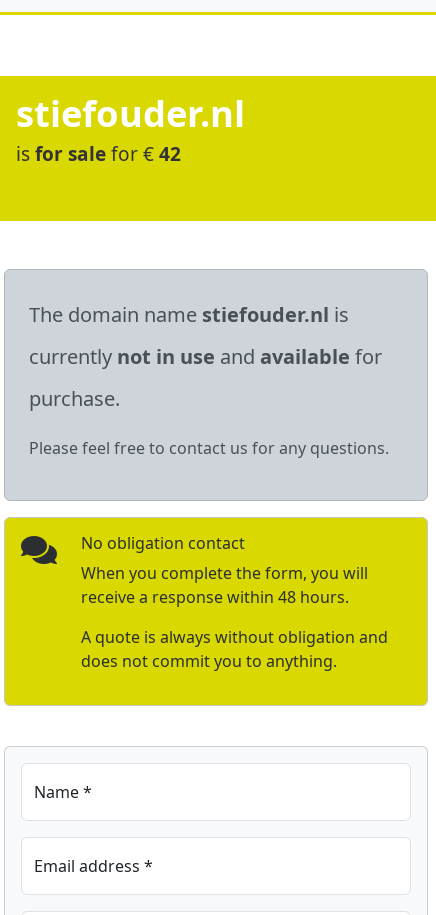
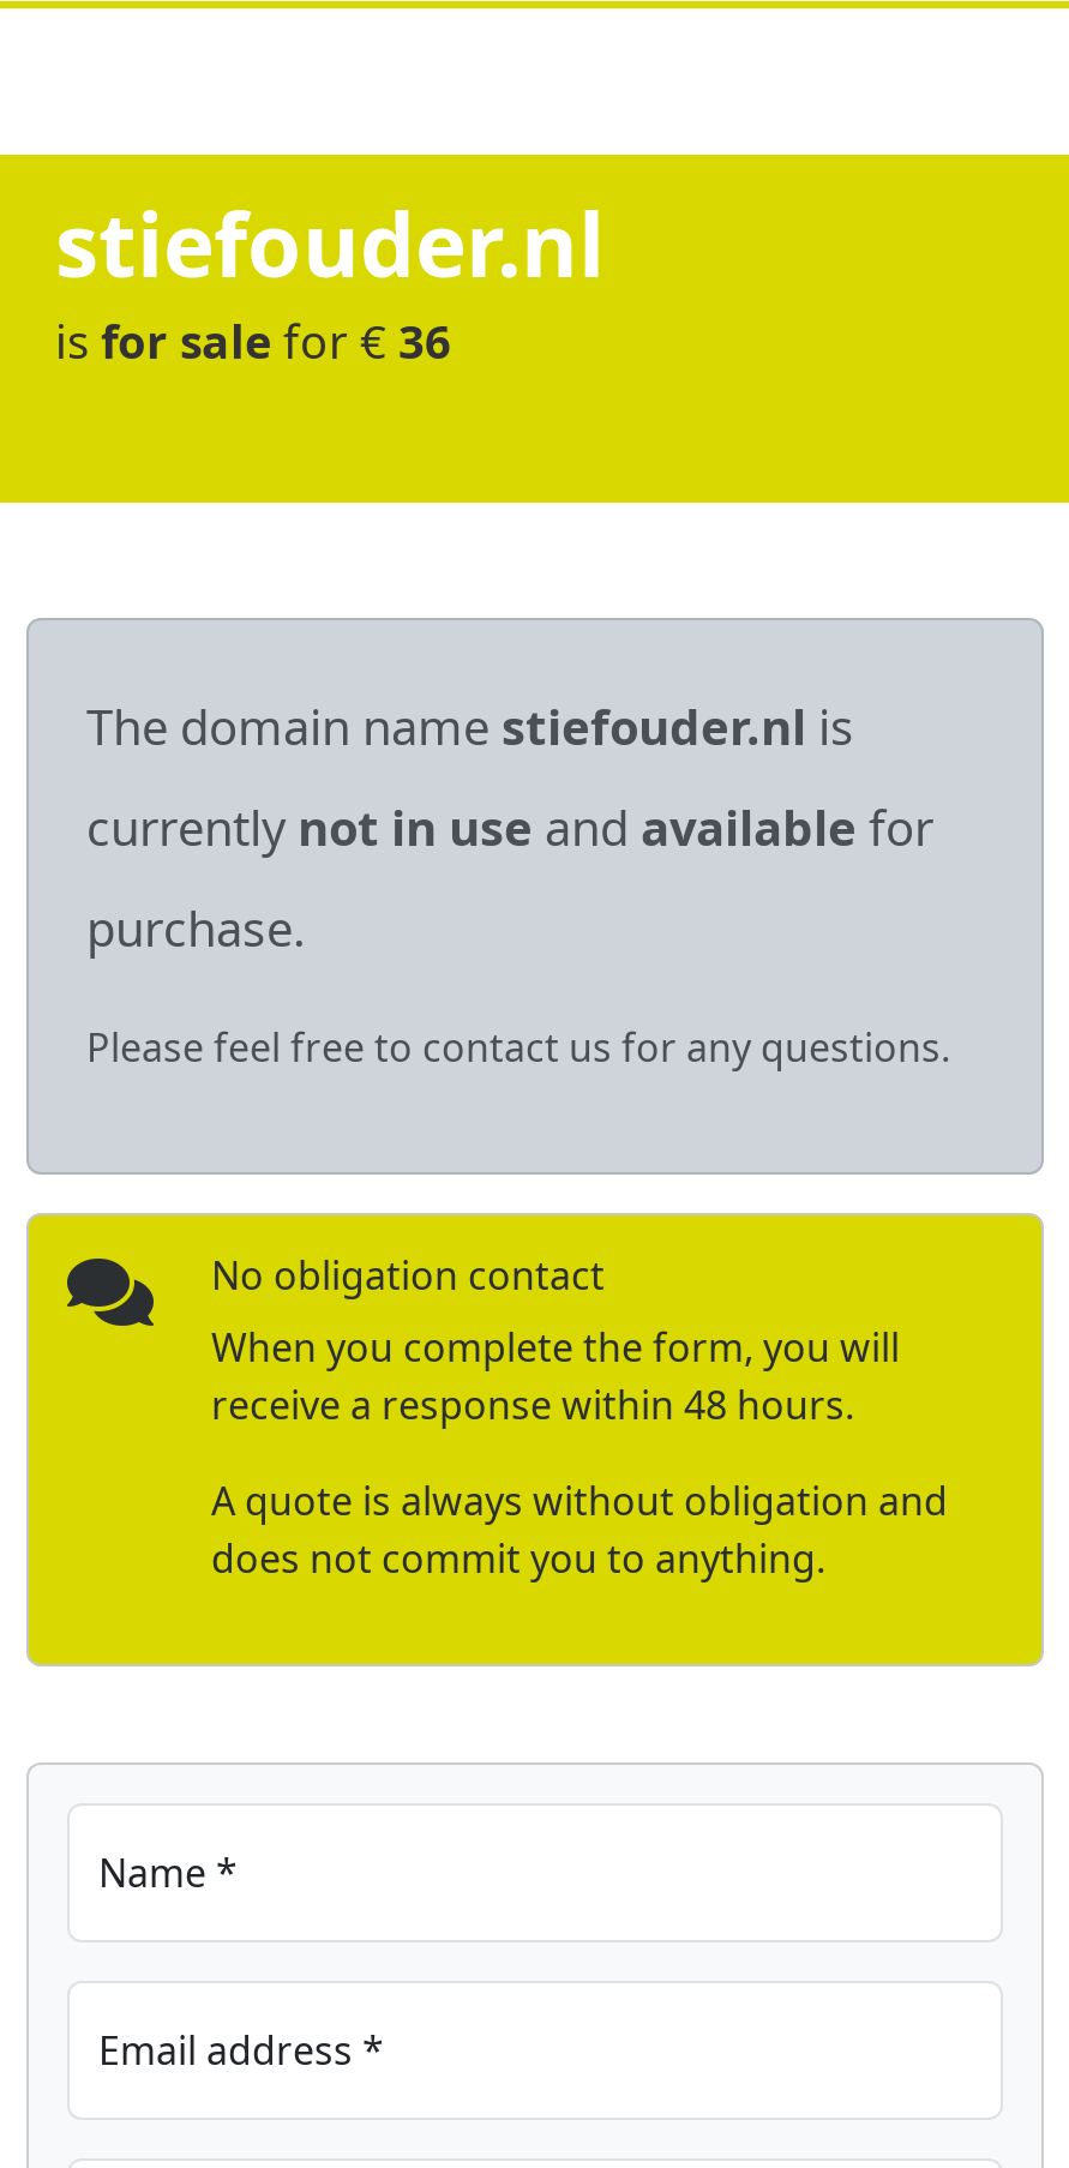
- is for sale for €42
+ is for sale for €36
